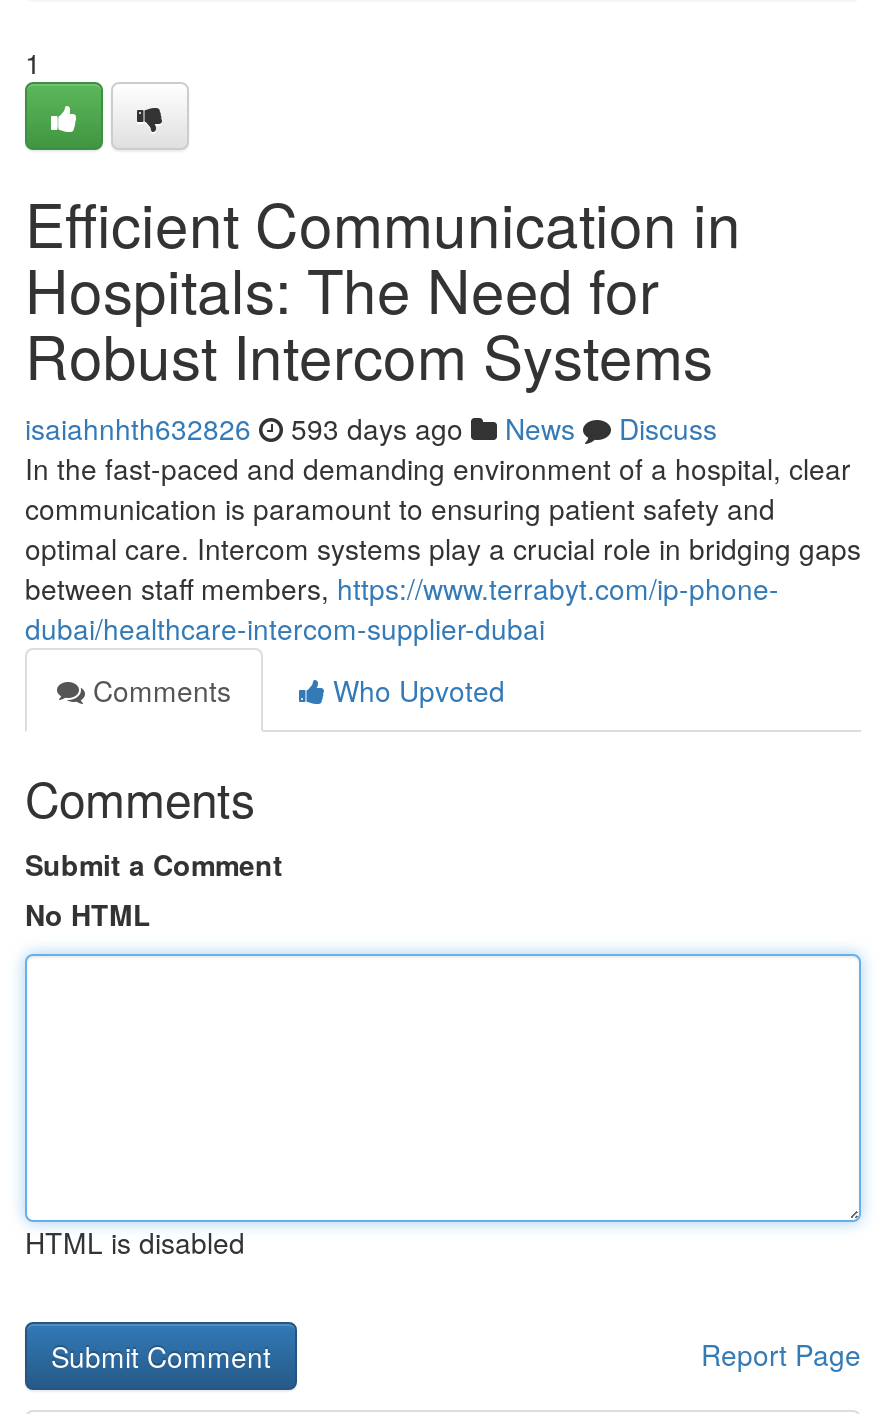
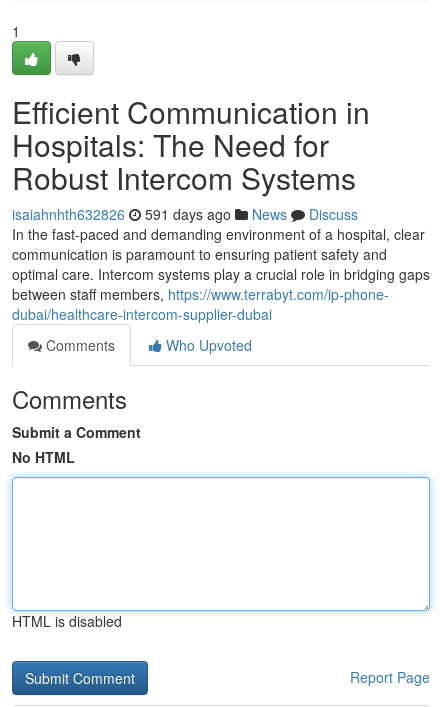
- isaiahnhth632826 593 days ago News Discuss
+ isaiahnhth632826 591 days ago News Discuss
